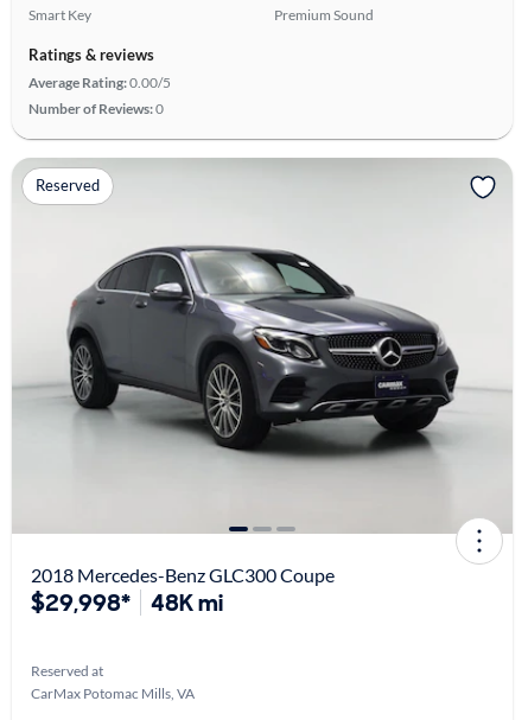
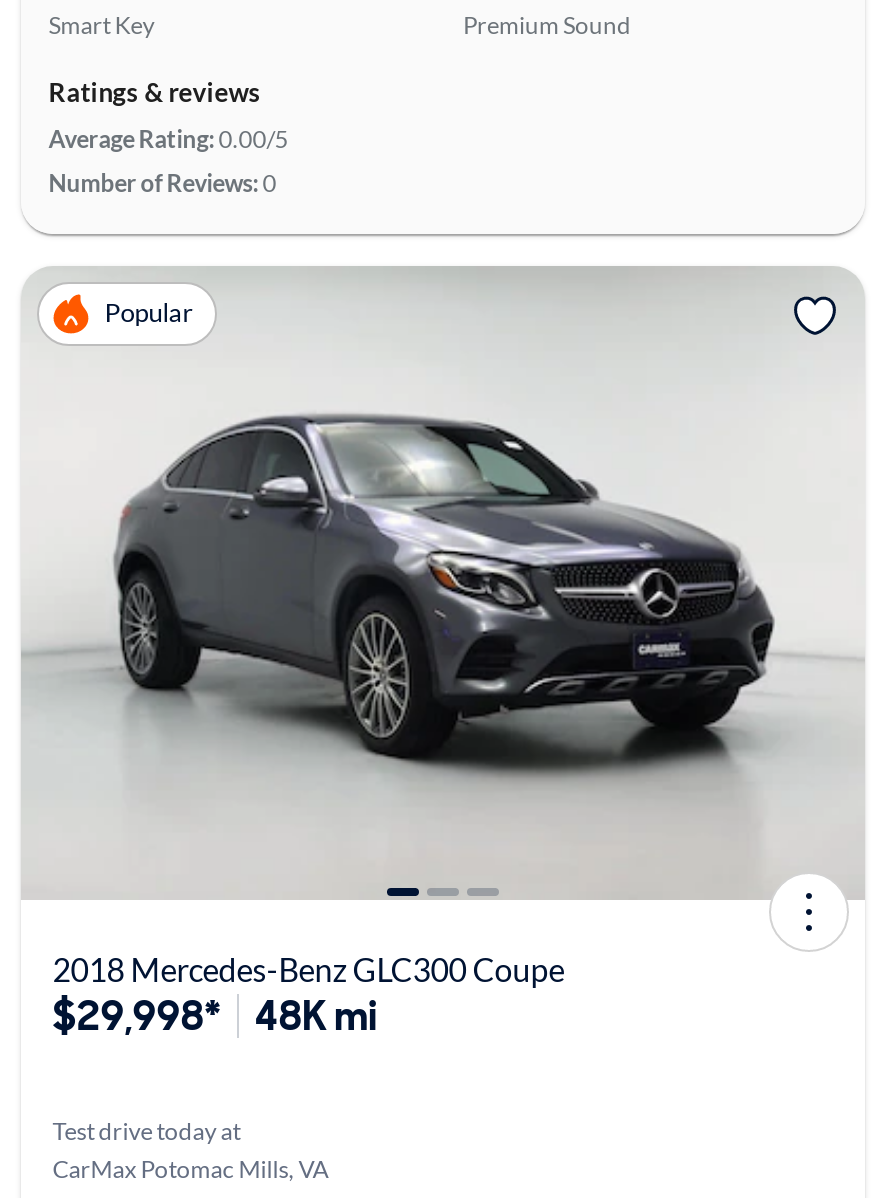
- Reserved
+ Popular

- Reserved at
+ Test drive today at
